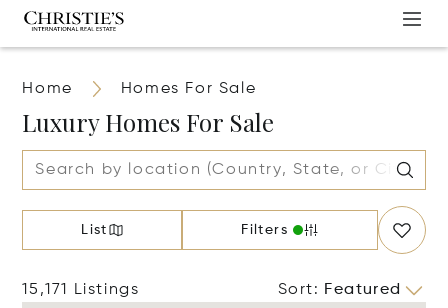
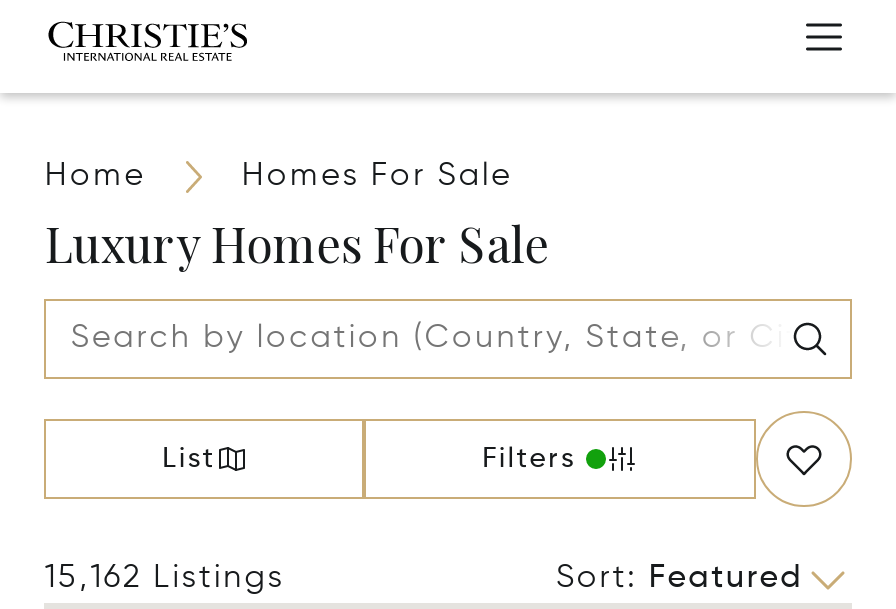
- 15,171 Listings
+ 15,162 Listings
